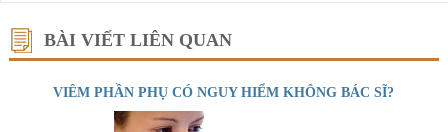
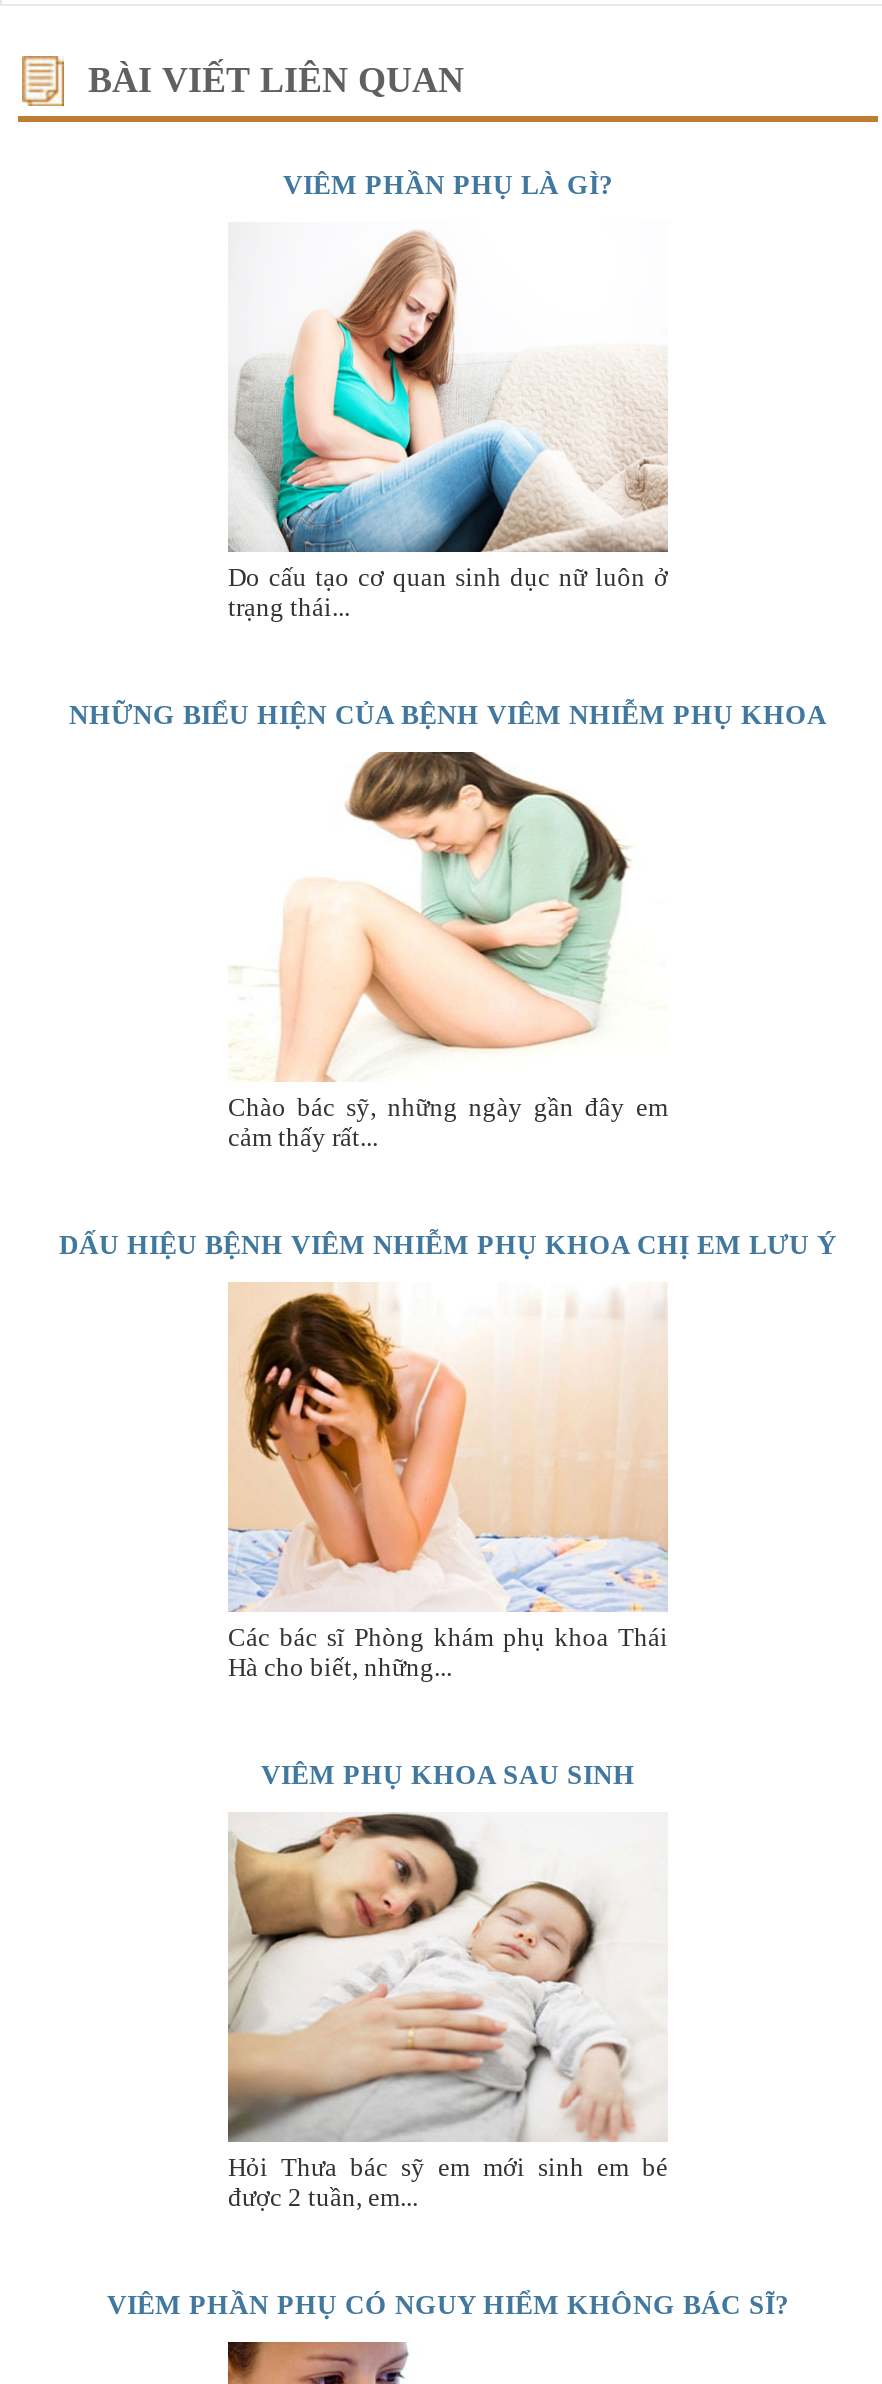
+ DẤU HIỆU BỆNH VIÊM NHIỄM PHỤ KHOA CHỊ EM LƯU Ý

+ NHỮNG BIỂU HIỆN CỦA BỆNH VIÊM NHIỄM PHỤ KHOA

+ [image]
+ Do cấu tạo cơ quan sinh dục nữ luôn ở
+ trạng thái...

+ [image]
+ Chào bác sỹ, những ngày gần đây em
+ cảm thấy rất...

+ [image]
+ Các bác sĩ Phòng khám phụ khoa Thái
+ Hà cho biết, những...

+ [image]
+ Hỏi Thưa bác sỹ em mới sinh em bé
+ được 2 tuần, em...

+ VIÊM PHỤ KHOA SAU SINH

+ VIÊM PHẦN PHỤ LÀ GÌ?
